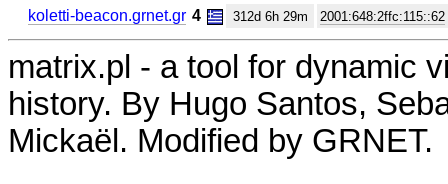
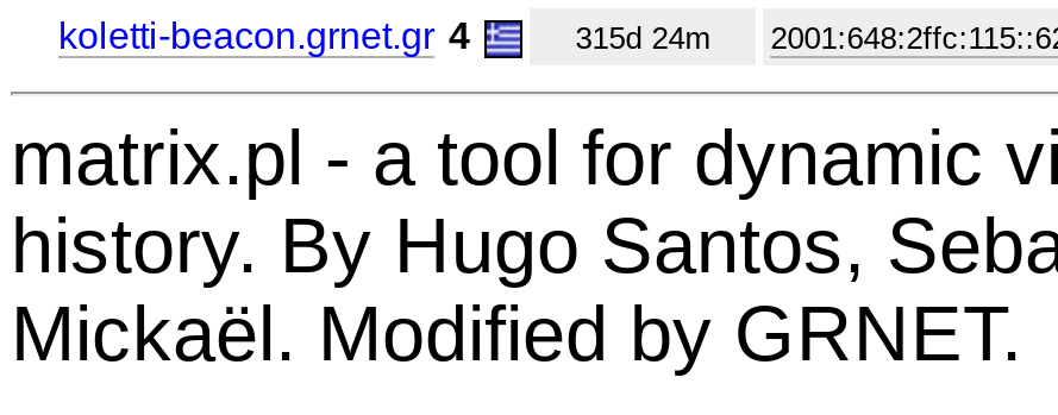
- 312d 6h 29m
+ 315d 24m
